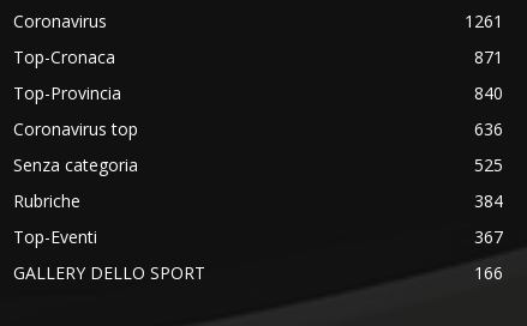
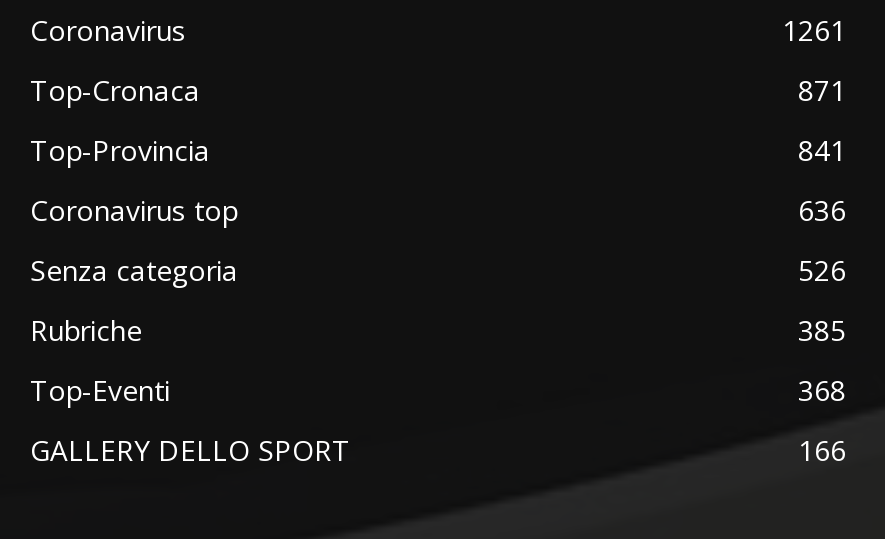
- 840
+ 841

- 525
+ 526

- 384
+ 385

- 367
+ 368
